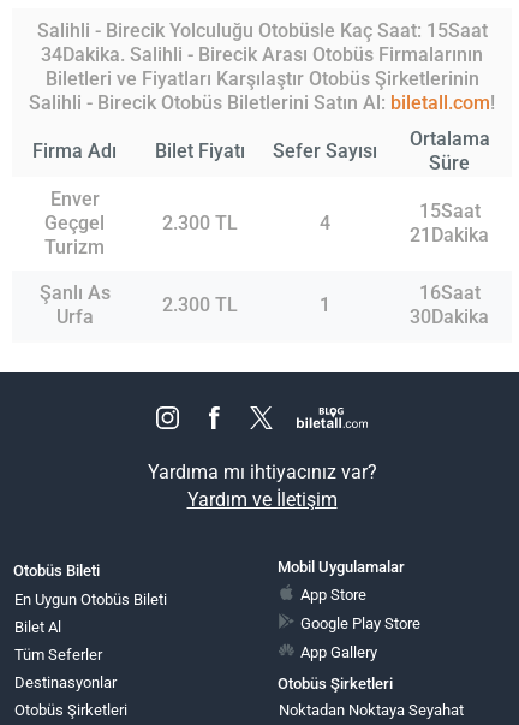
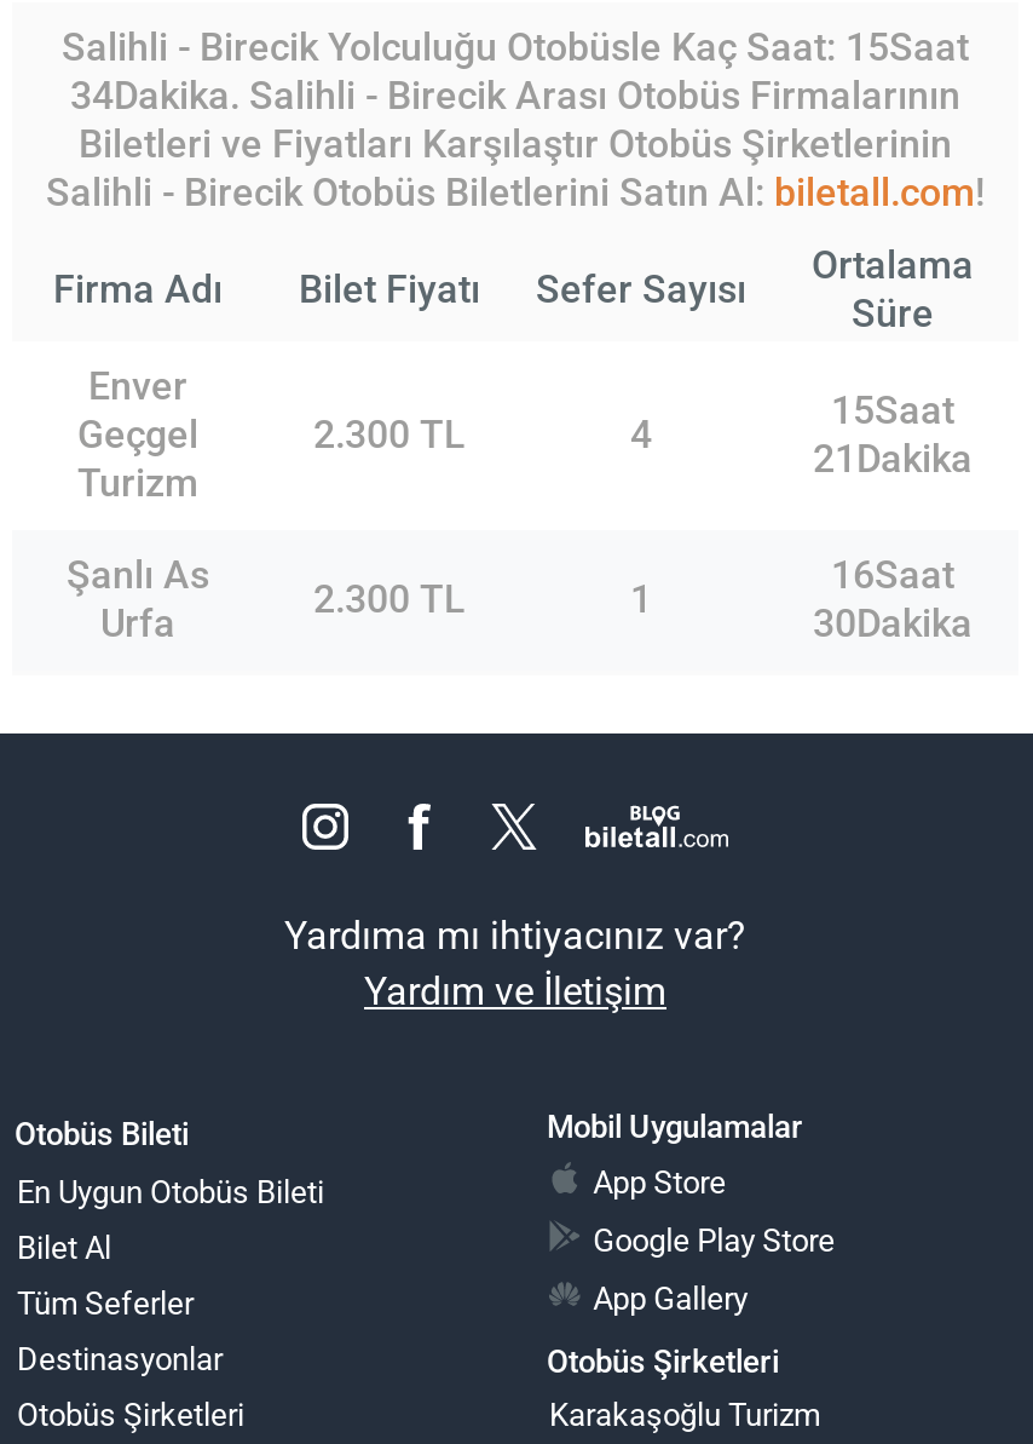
- Noktadan Noktaya Seyahat
+ Karakaşoğlu Turizm
